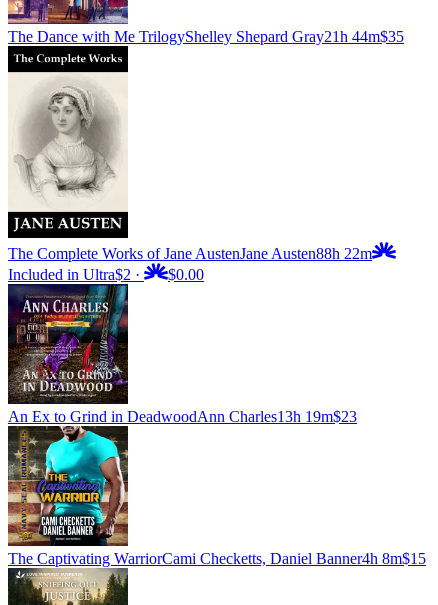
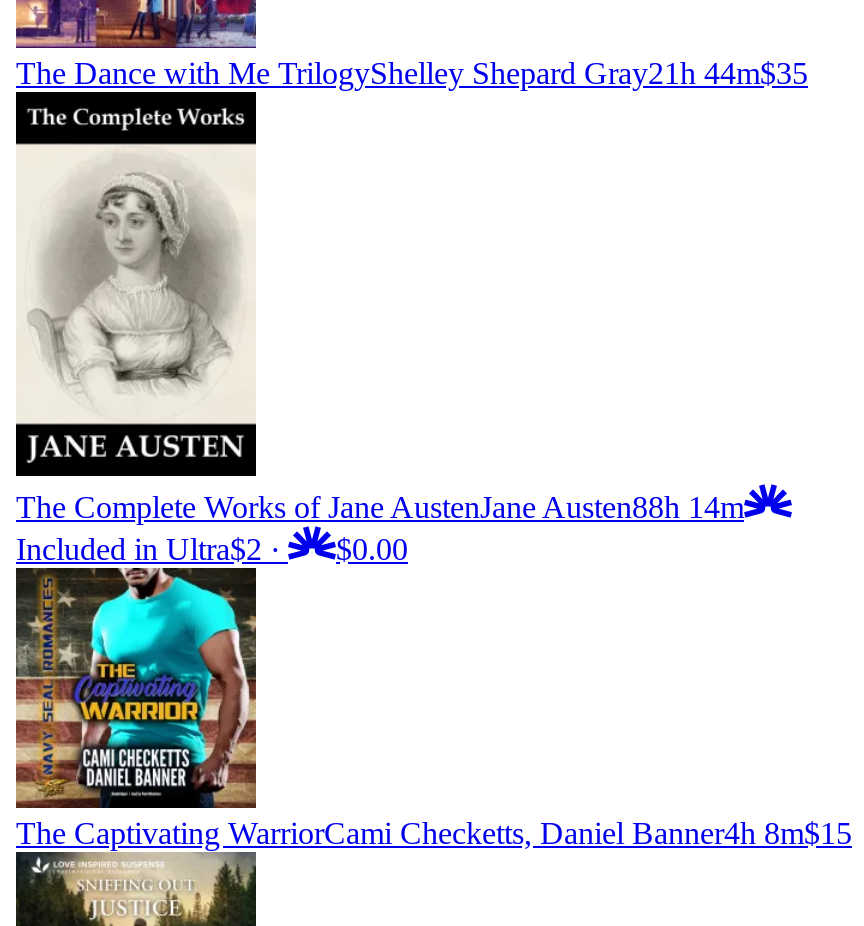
- The Complete Works of Jane AustenJane Austen88h 22m
+ The Complete Works of Jane AustenJane Austen88h 14m

- [image]
- An Ex to Grind in DeadwoodAnn Charles13h 19m$23
